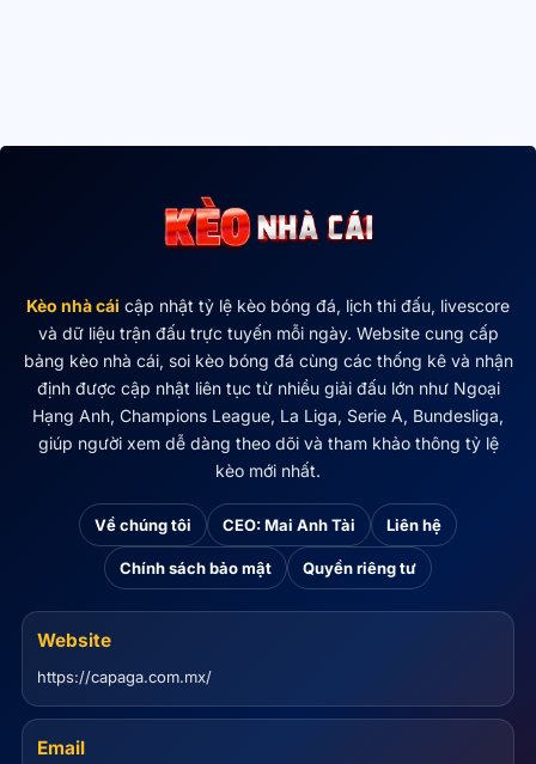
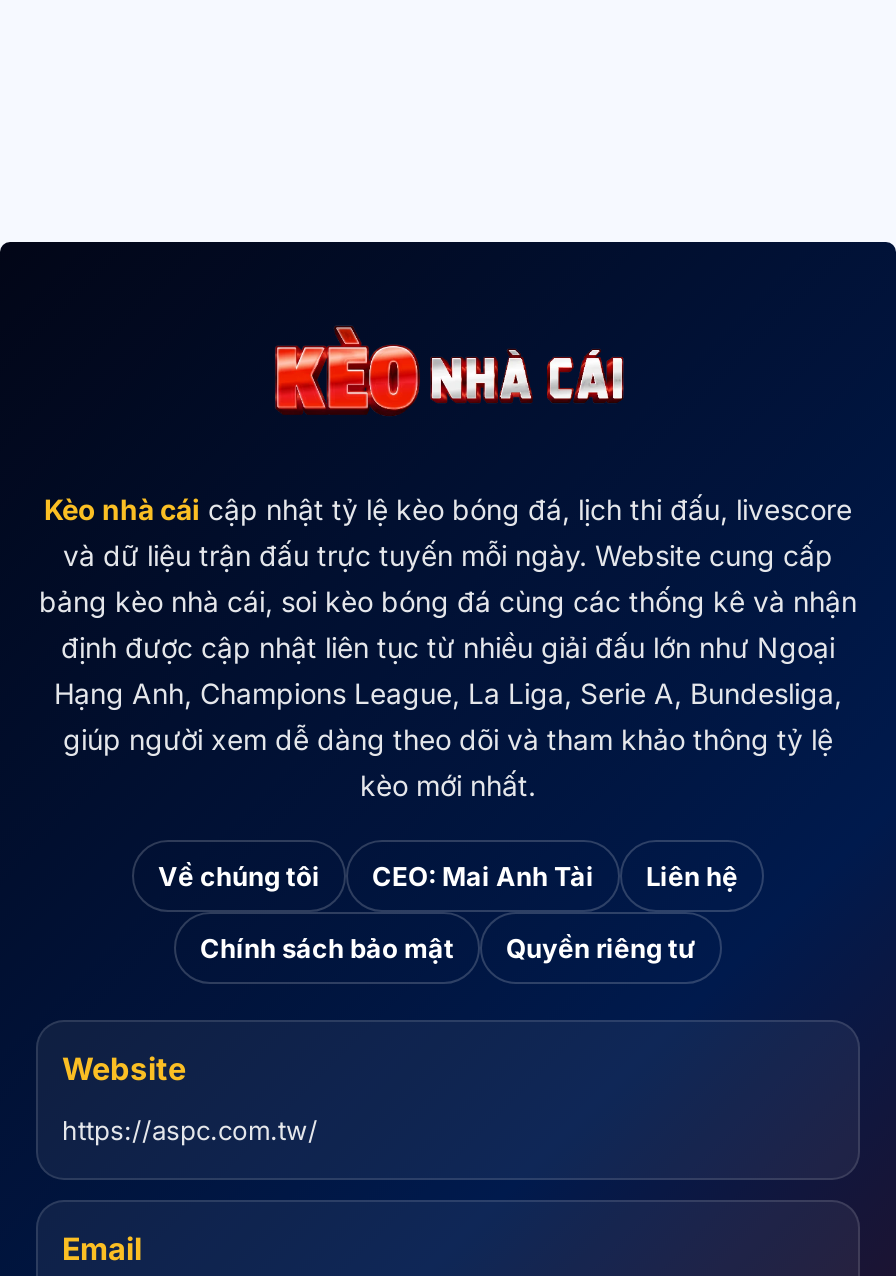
- https://capaga.com.mx/
+ https://aspc.com.tw/
